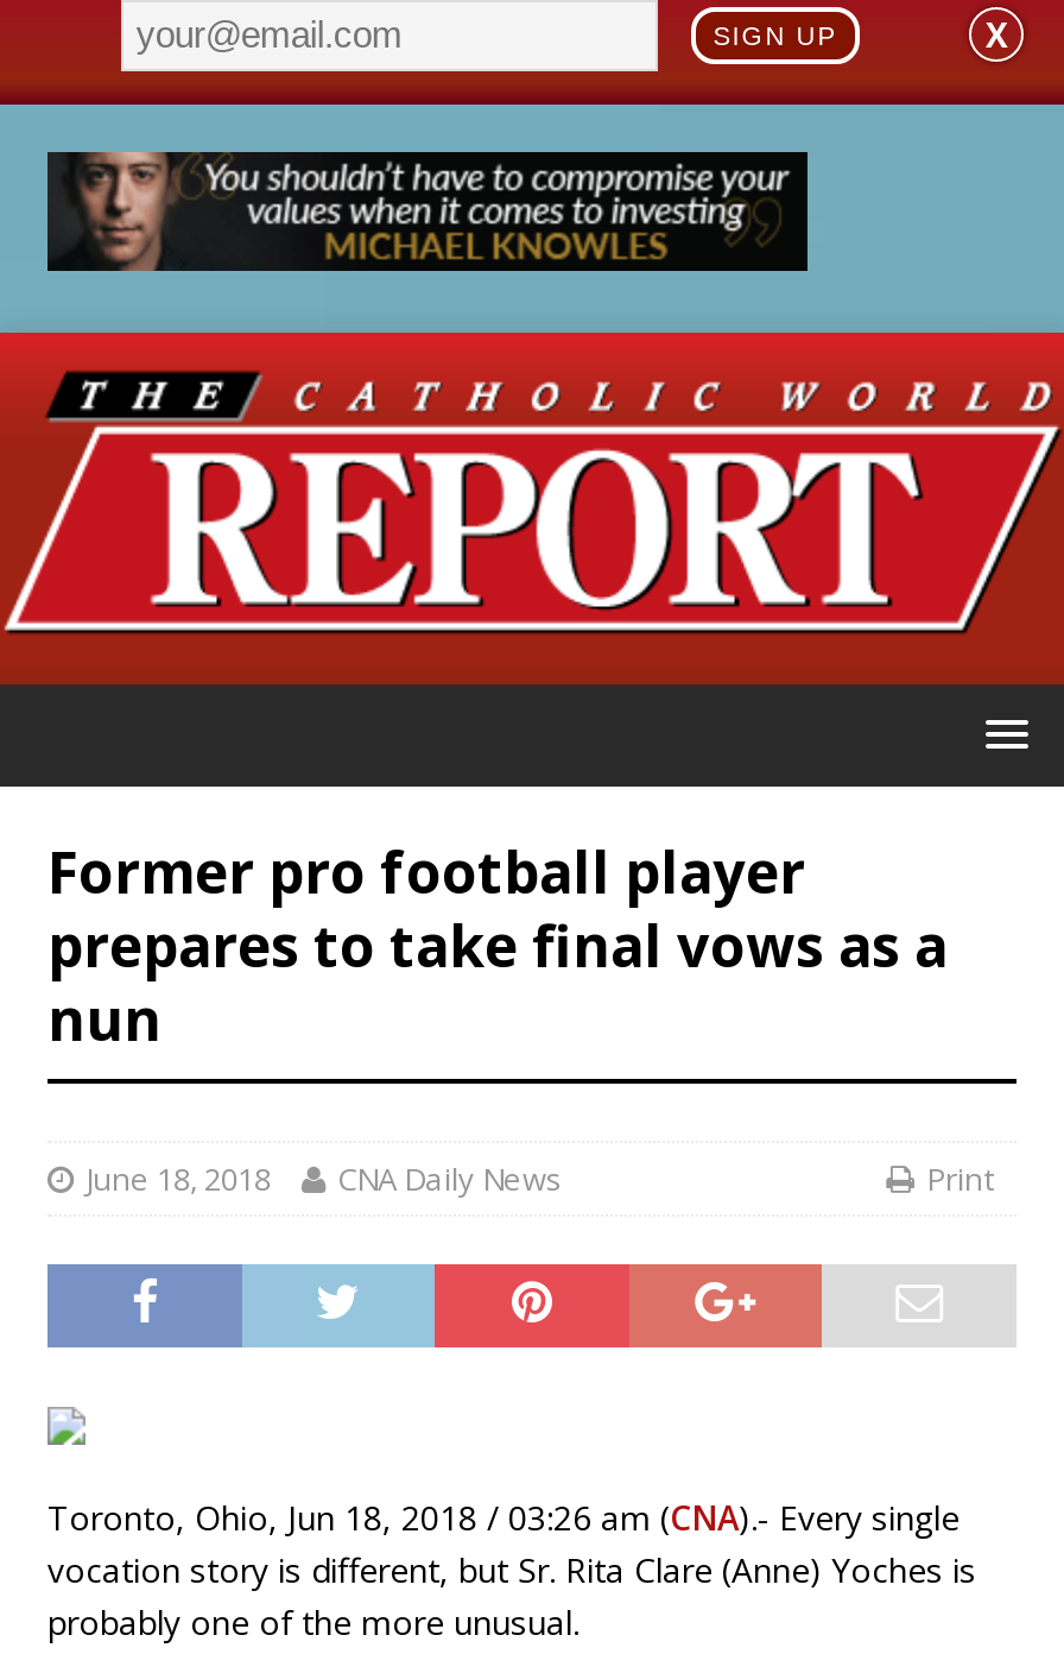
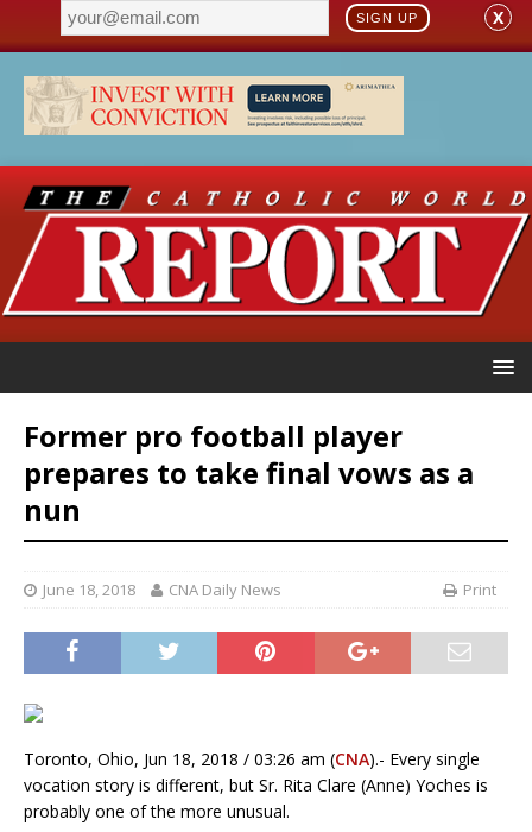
- [image]
+ [image]
